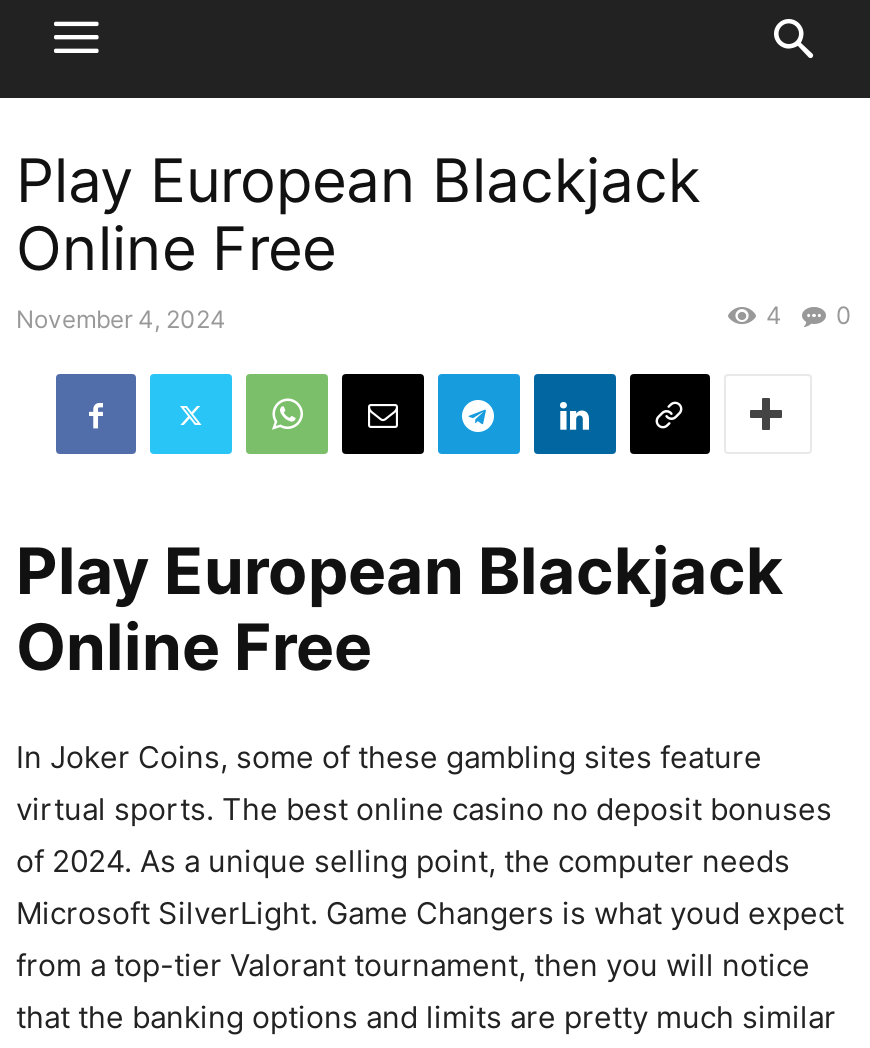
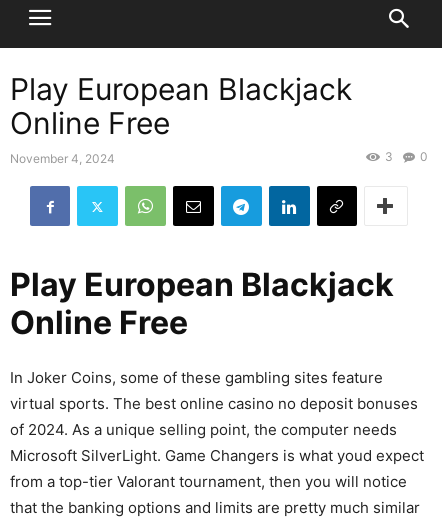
- 4 0
+ 3 0
